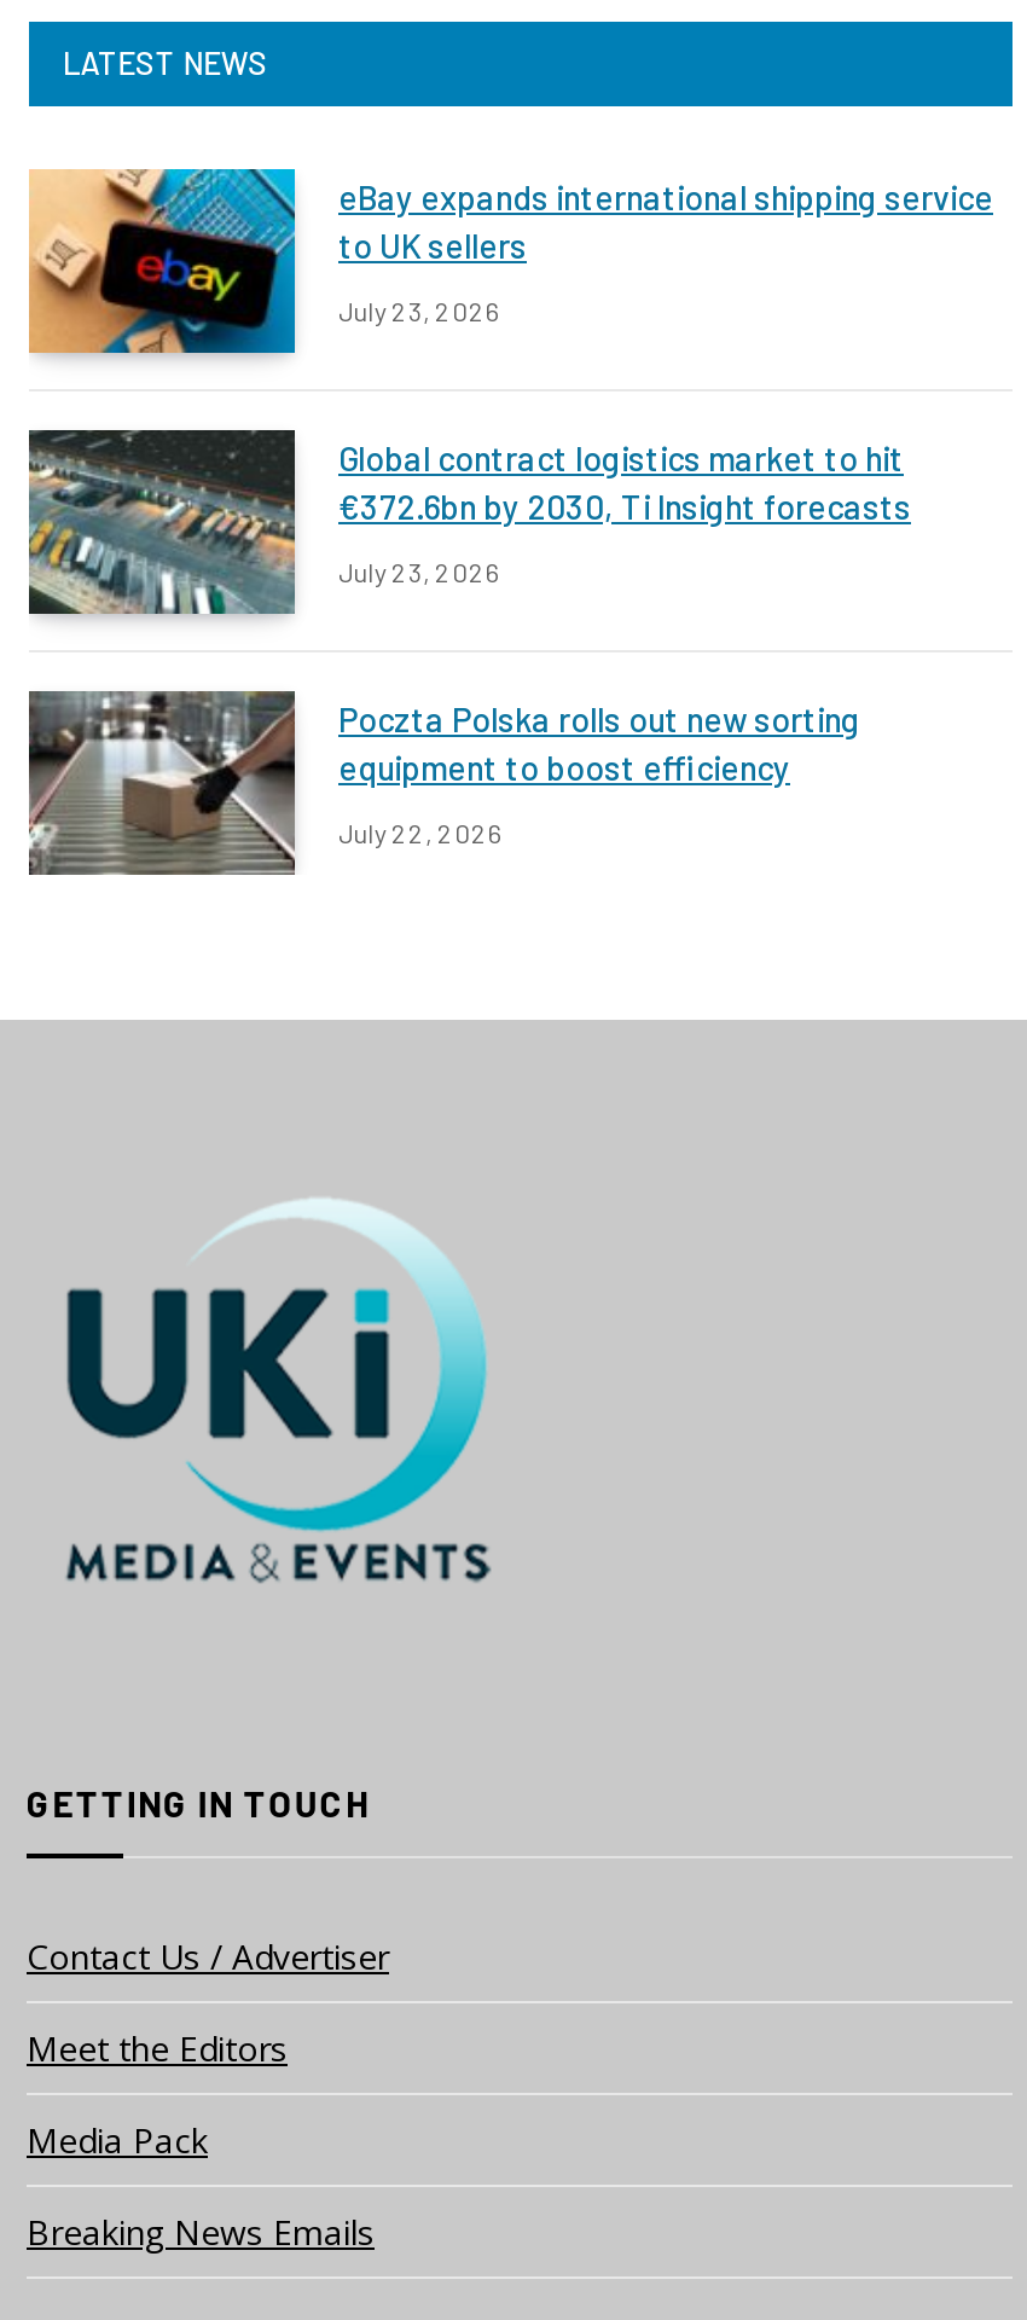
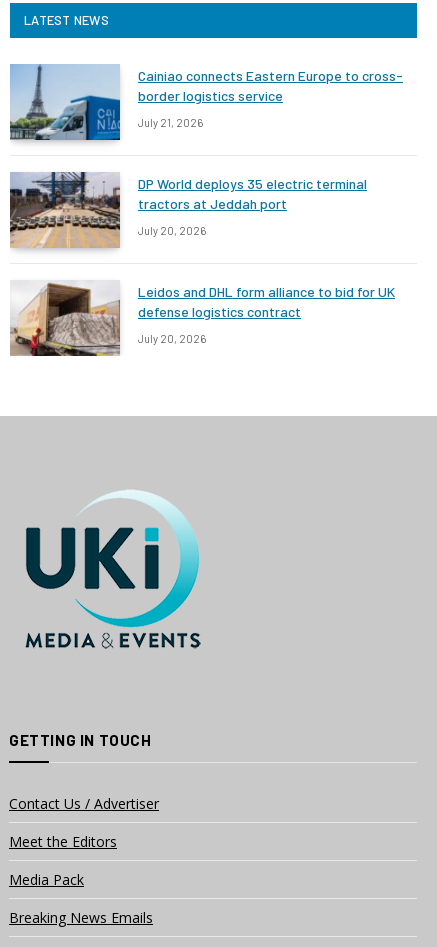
- [image]
- eBay expands international shipping service
- to UK sellers
+ [image]
+ Cainiao connects Eastern Europe to cross-
+ border logistics service

- July 23, 2026
+ July 21, 2026

- [image]
- Global contract logistics market to hit
- €372.6bn by 2030, Ti Insight forecasts
+ [image]
+ DP World deploys 35 electric terminal
+ tractors at Jeddah port

- July 23, 2026
+ July 20, 2026

- [image]
- Poczta Polska rolls out new sorting
- equipment to boost efficiency
+ [image]
+ Leidos and DHL form alliance to bid for UK
+ defense logistics contract

- July 22, 2026
+ July 20, 2026
